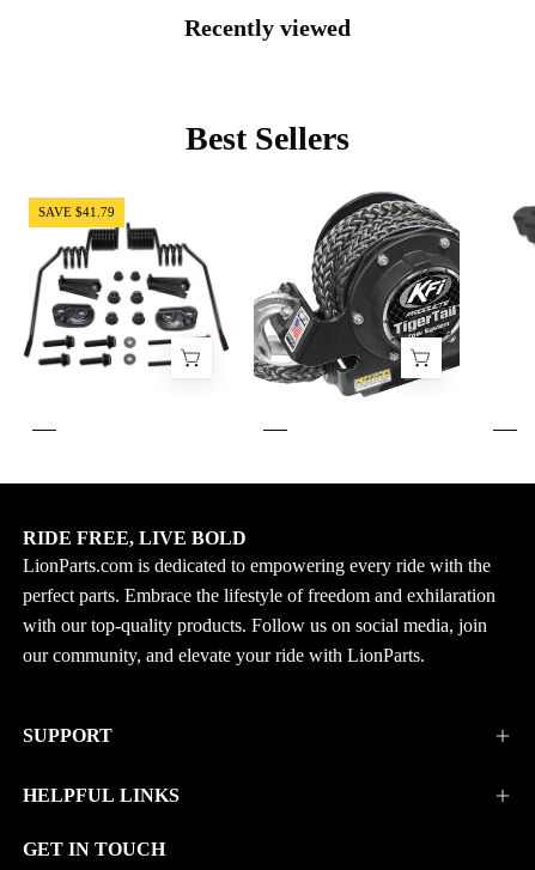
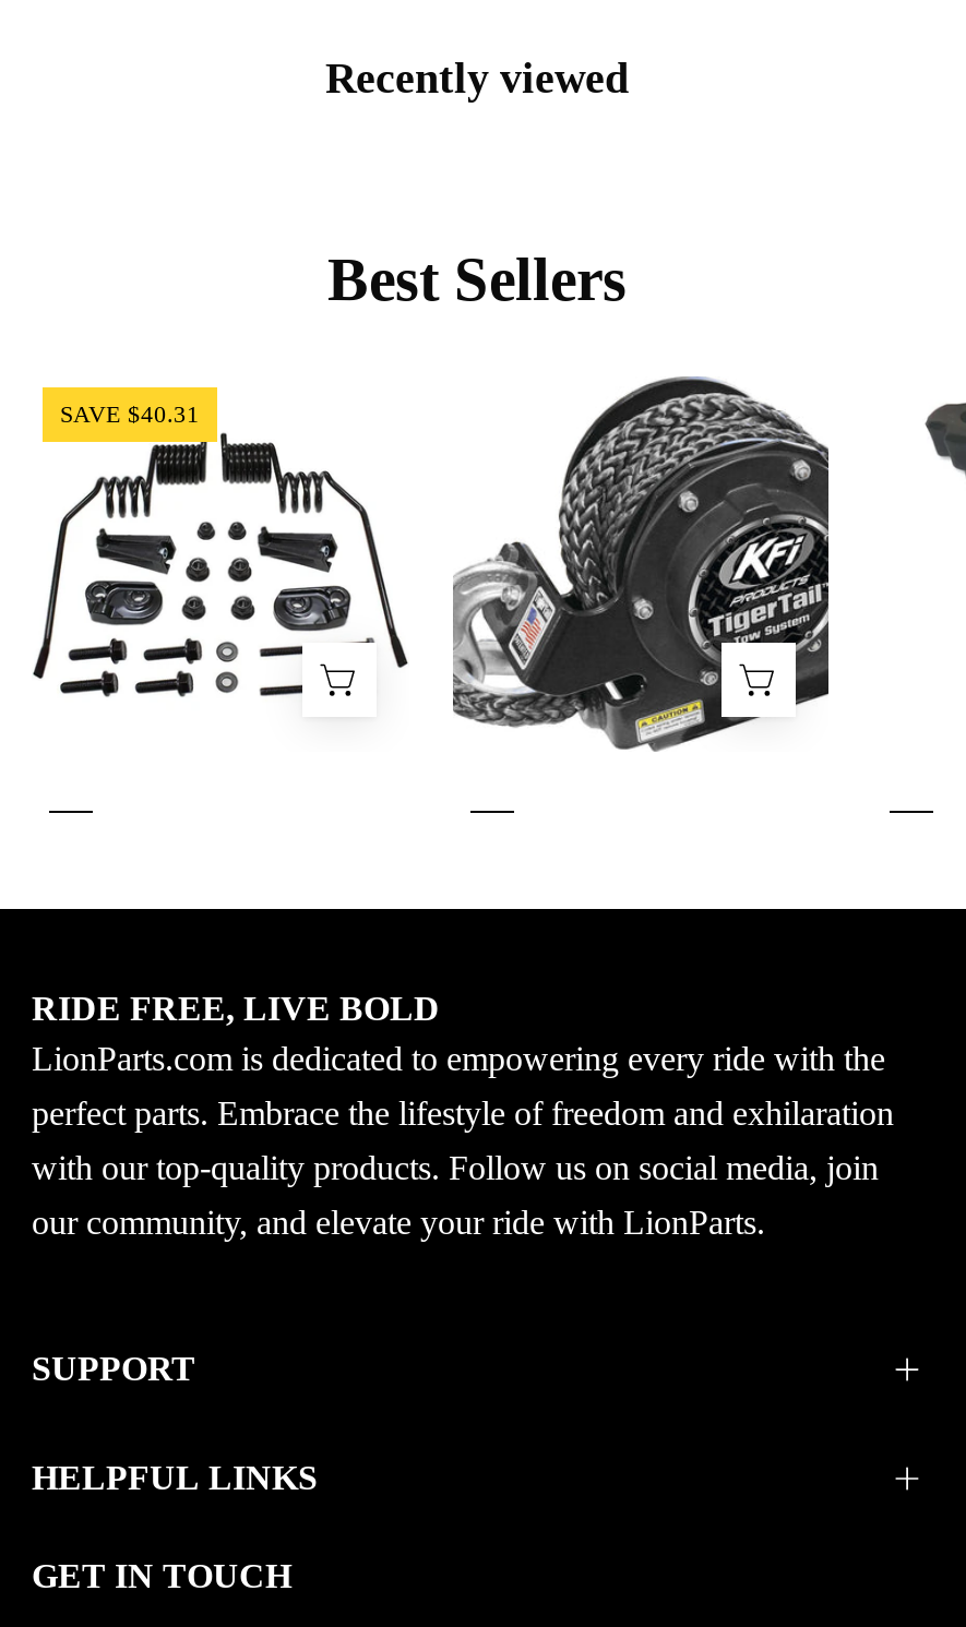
- SAVE $41.79
+ SAVE $40.31
